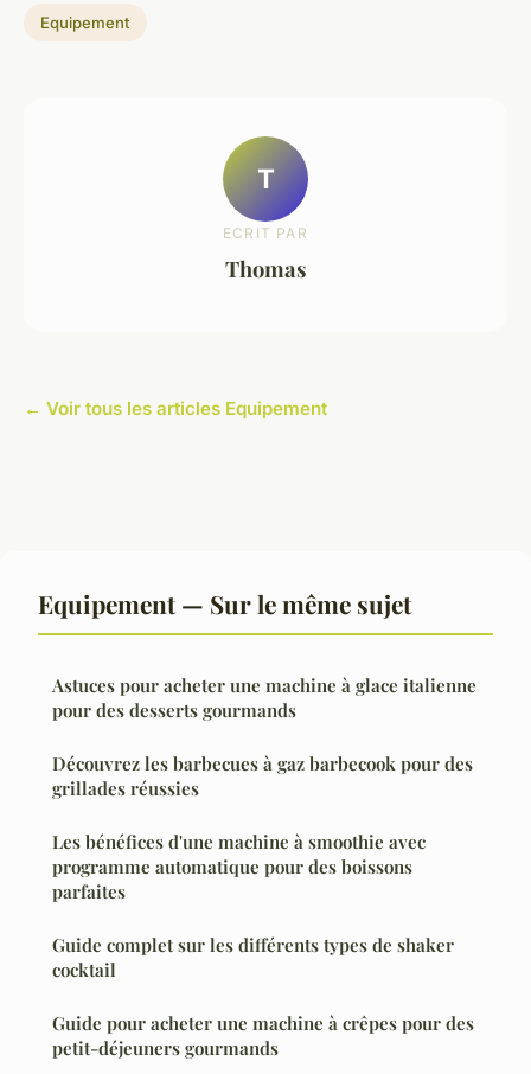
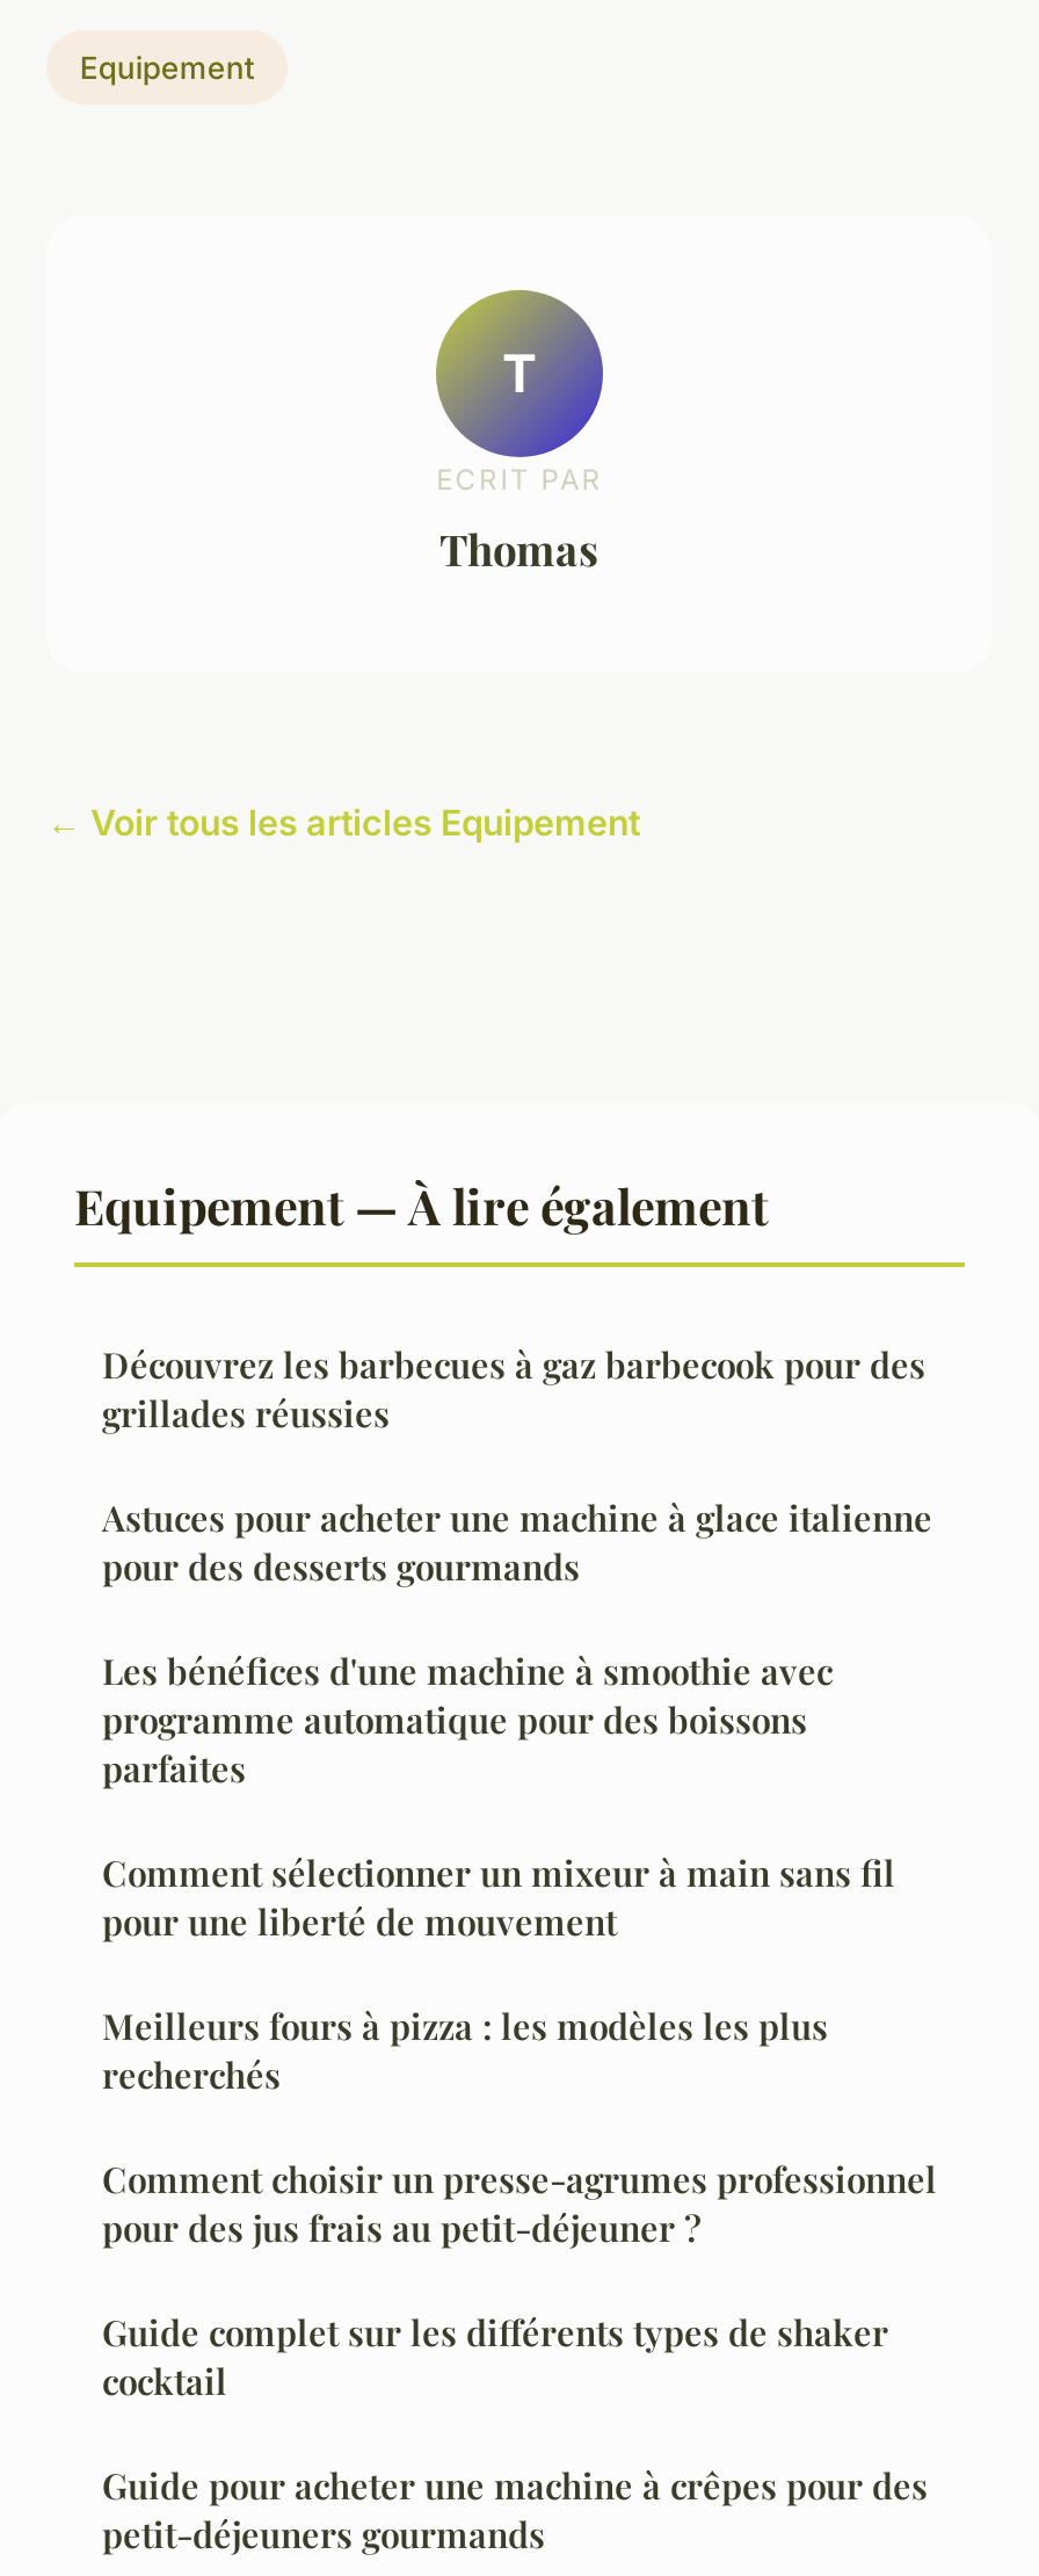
- Equipement — Sur le même sujet
+ Equipement — À lire également

moved up: Découvrez les barbecues à gaz barbecook pour des | grillades réussies

+ Comment sélectionner un mixeur à main sans fil
+ pour une liberté de mouvement
+ Meilleurs fours à pizza : les modèles les plus
+ recherchés
+ Comment choisir un presse-agrumes professionnel
+ pour des jus frais au petit-déjeuner ?
